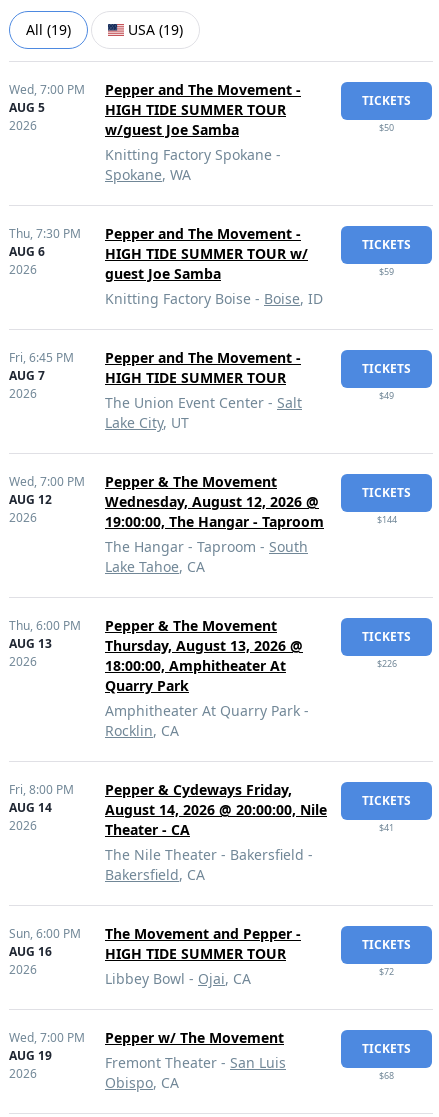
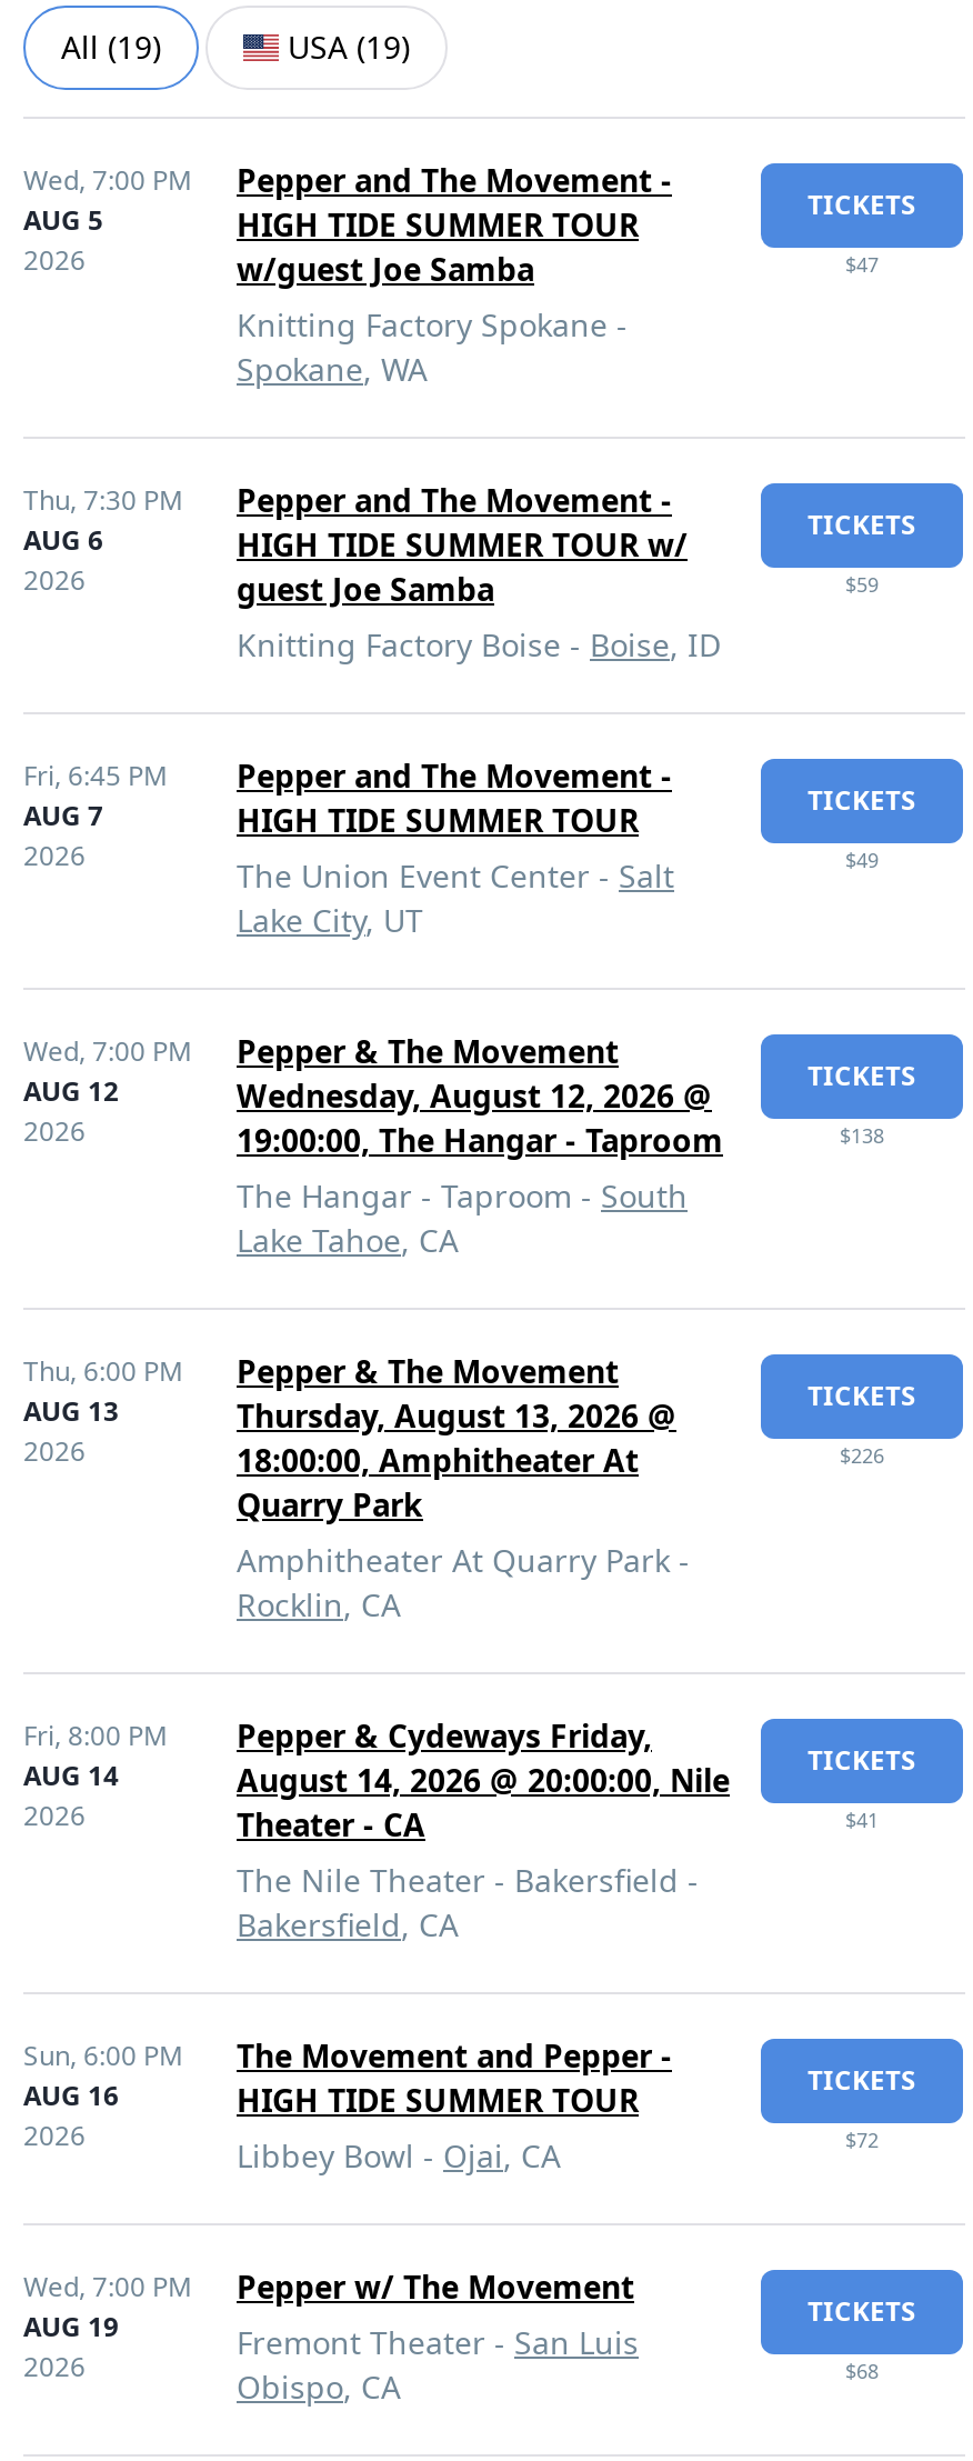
- $50
+ $47

- $144
+ $138
